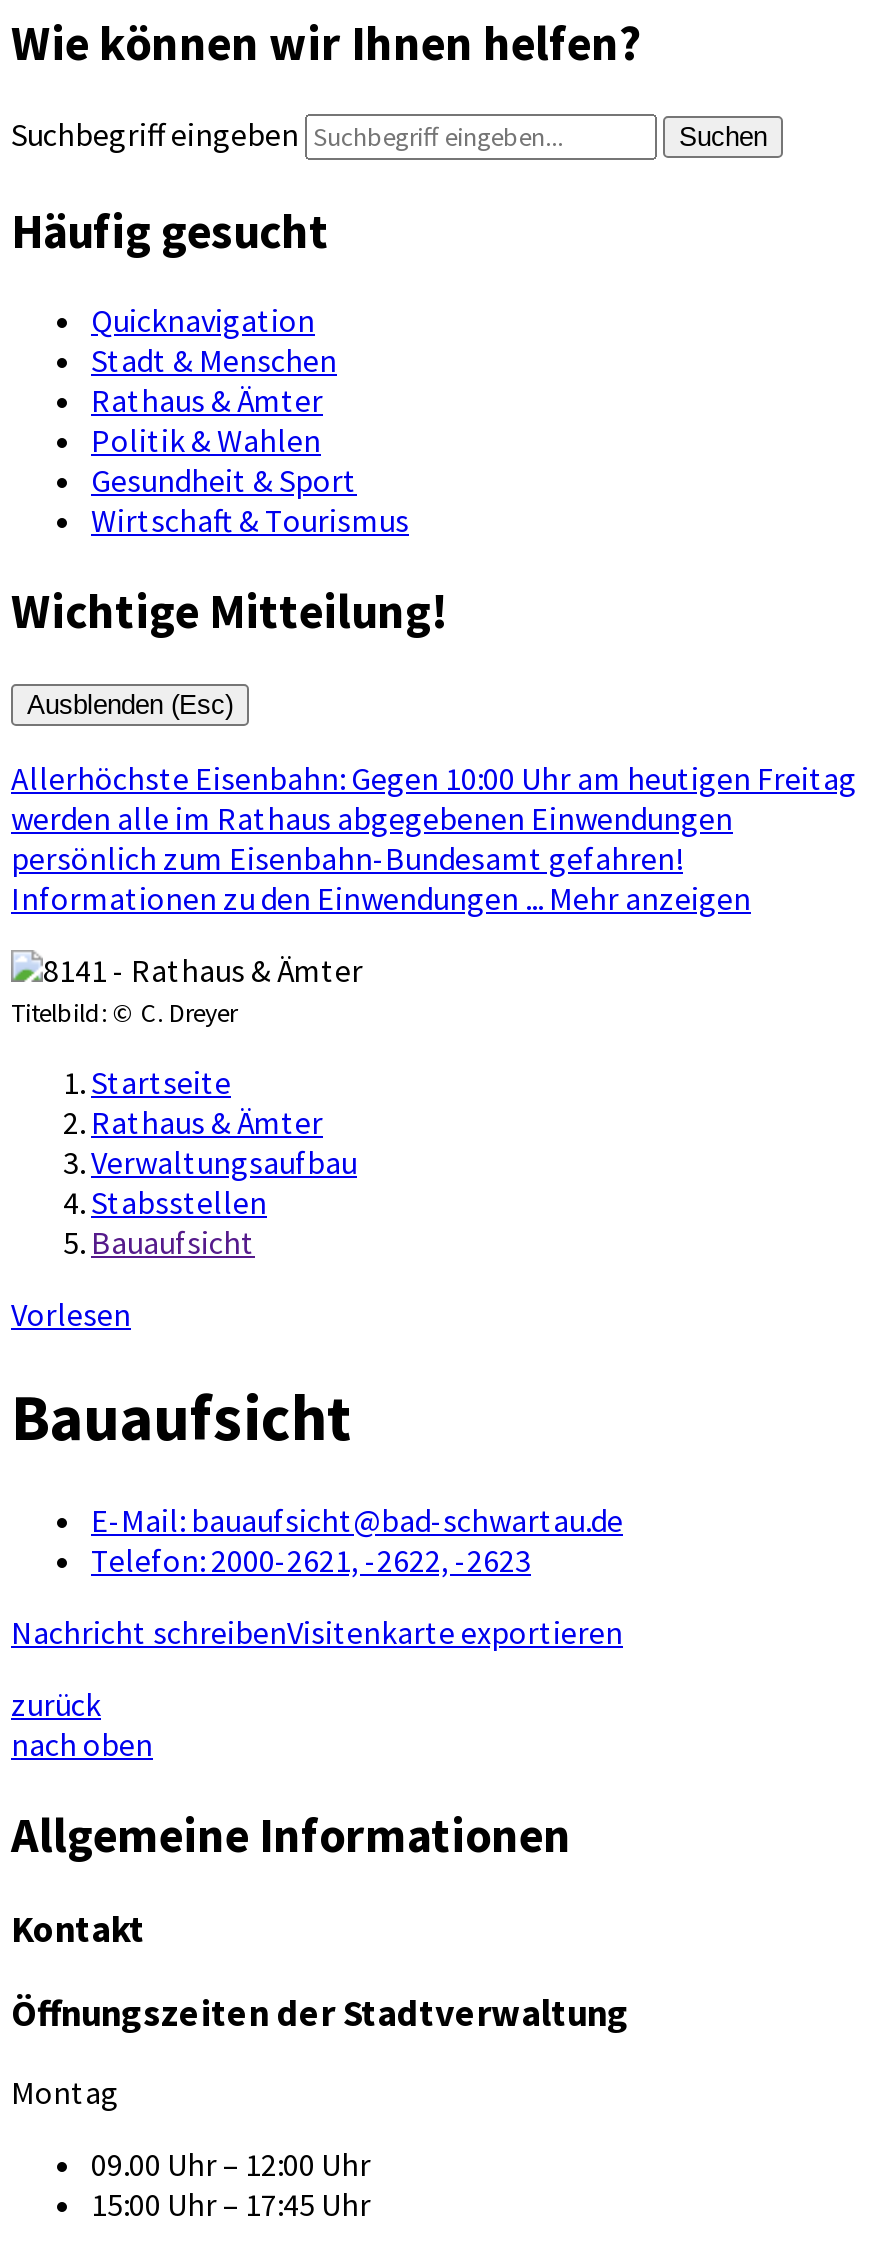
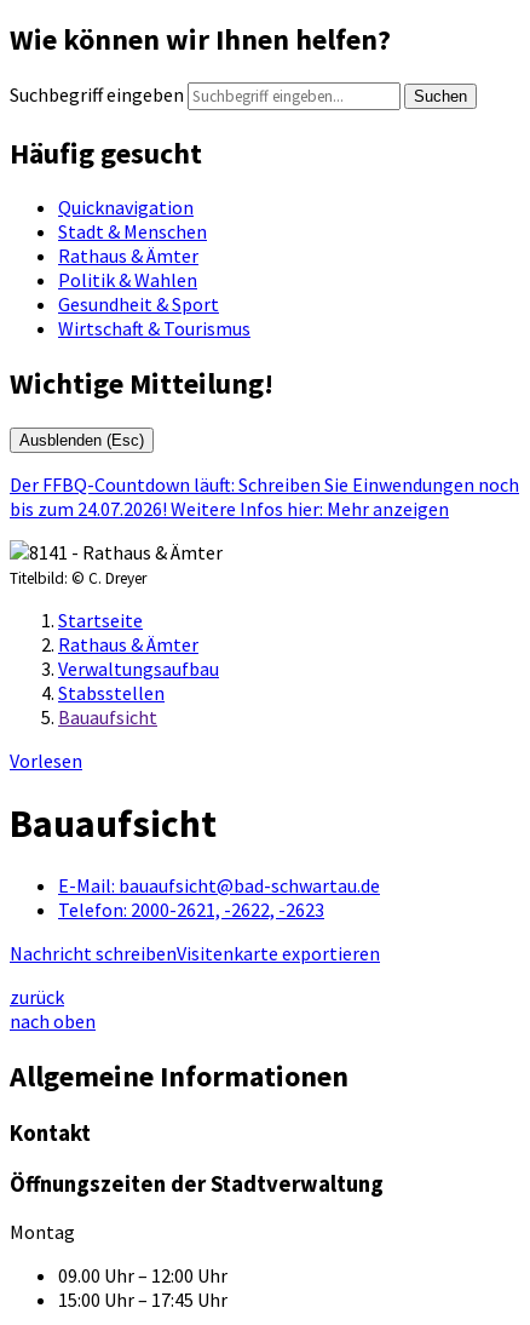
- Allerhöchste Eisenbahn: Gegen 10:00 Uhr am heutigen Freitag
- werden alle im Rathaus abgegebenen Einwendungen
- persönlich zum Eisenbahn-Bundesamt gefahren!
- Informationen zu den Einwendungen ... Mehr anzeigen
+ Der FFBQ-Countdown läuft: Schreiben Sie Einwendungen noch
+ bis zum 24.07.2026! Weitere Infos hier: Mehr anzeigen
